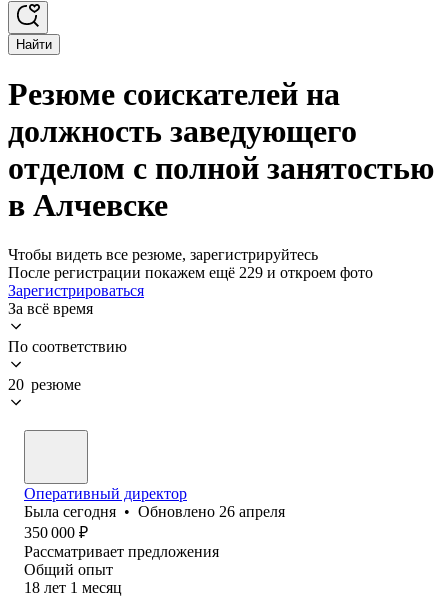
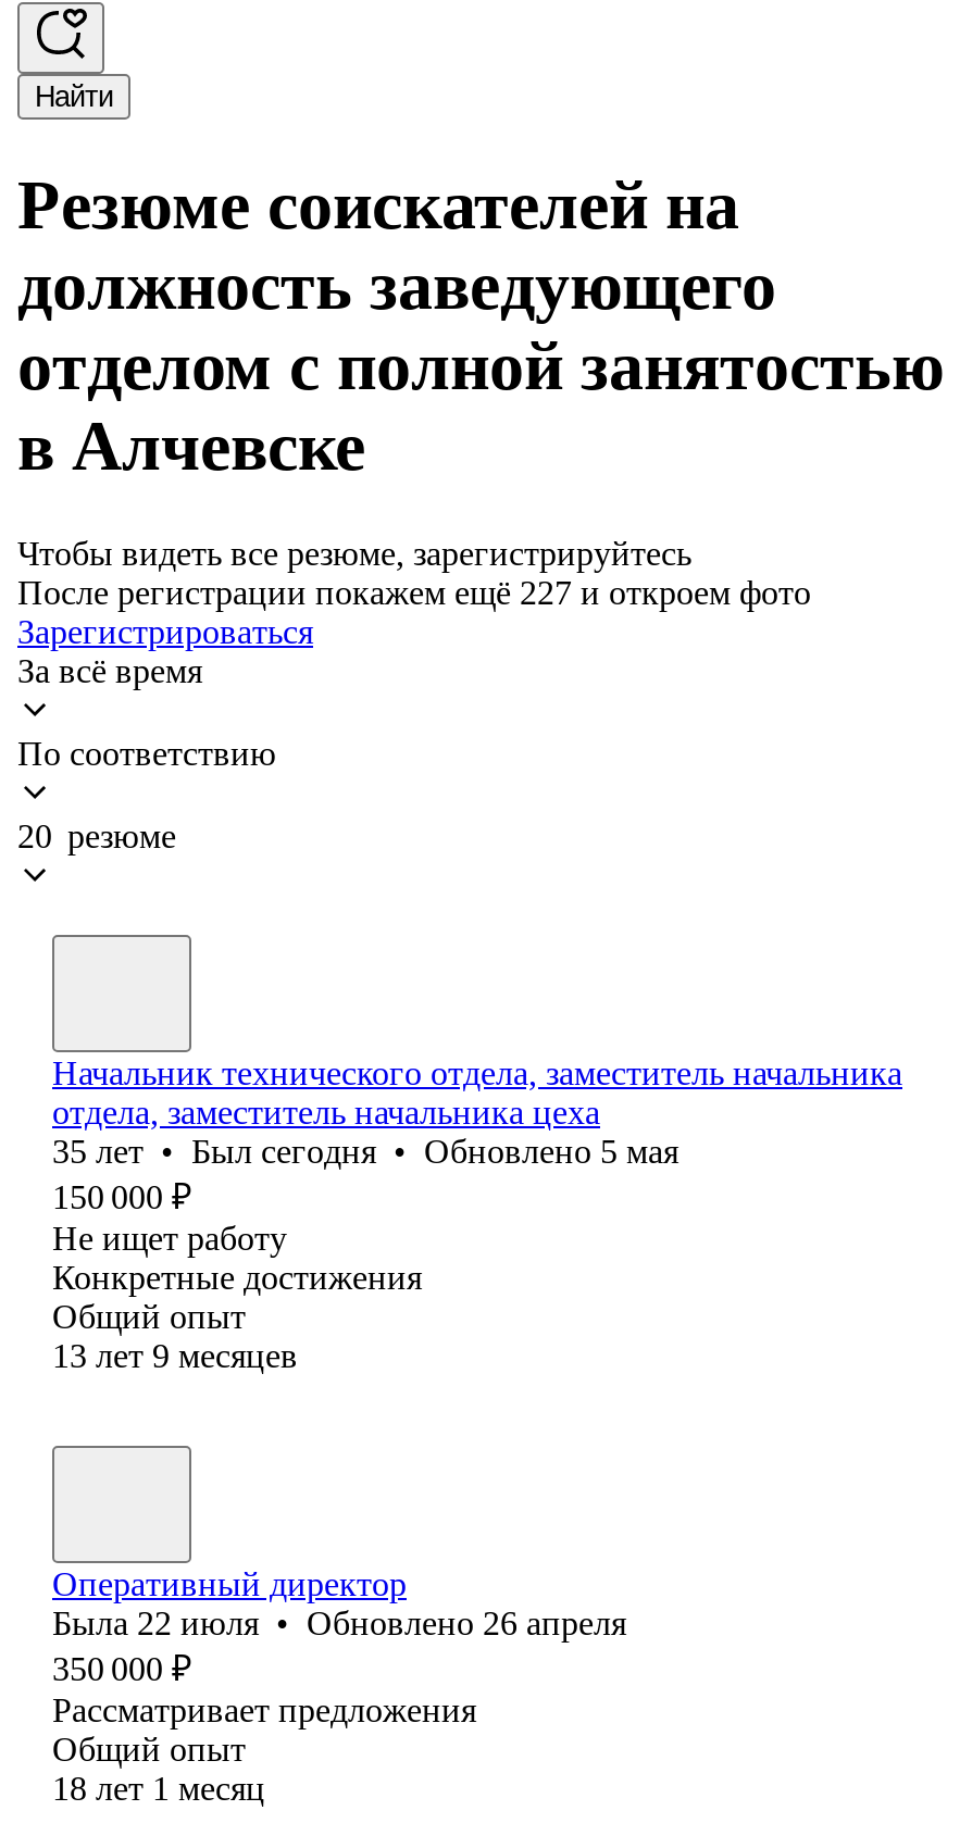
- После регистрации покажем ещё 229 и откроем фото
+ После регистрации покажем ещё 227 и откроем фото

+ Начальник технического отдела, заместитель начальника
+ отдела, заместитель начальника цеха
+ 35 лет • Был сегодня • Обновлено 5 мая
+ 150 000 ₽
+ Не ищет работу
+ Конкретные достижения
+ Общий опыт
+ 13 лет 9 месяцев

- Была сегодня • Обновлено 26 апреля
+ Была 22 июля • Обновлено 26 апреля
